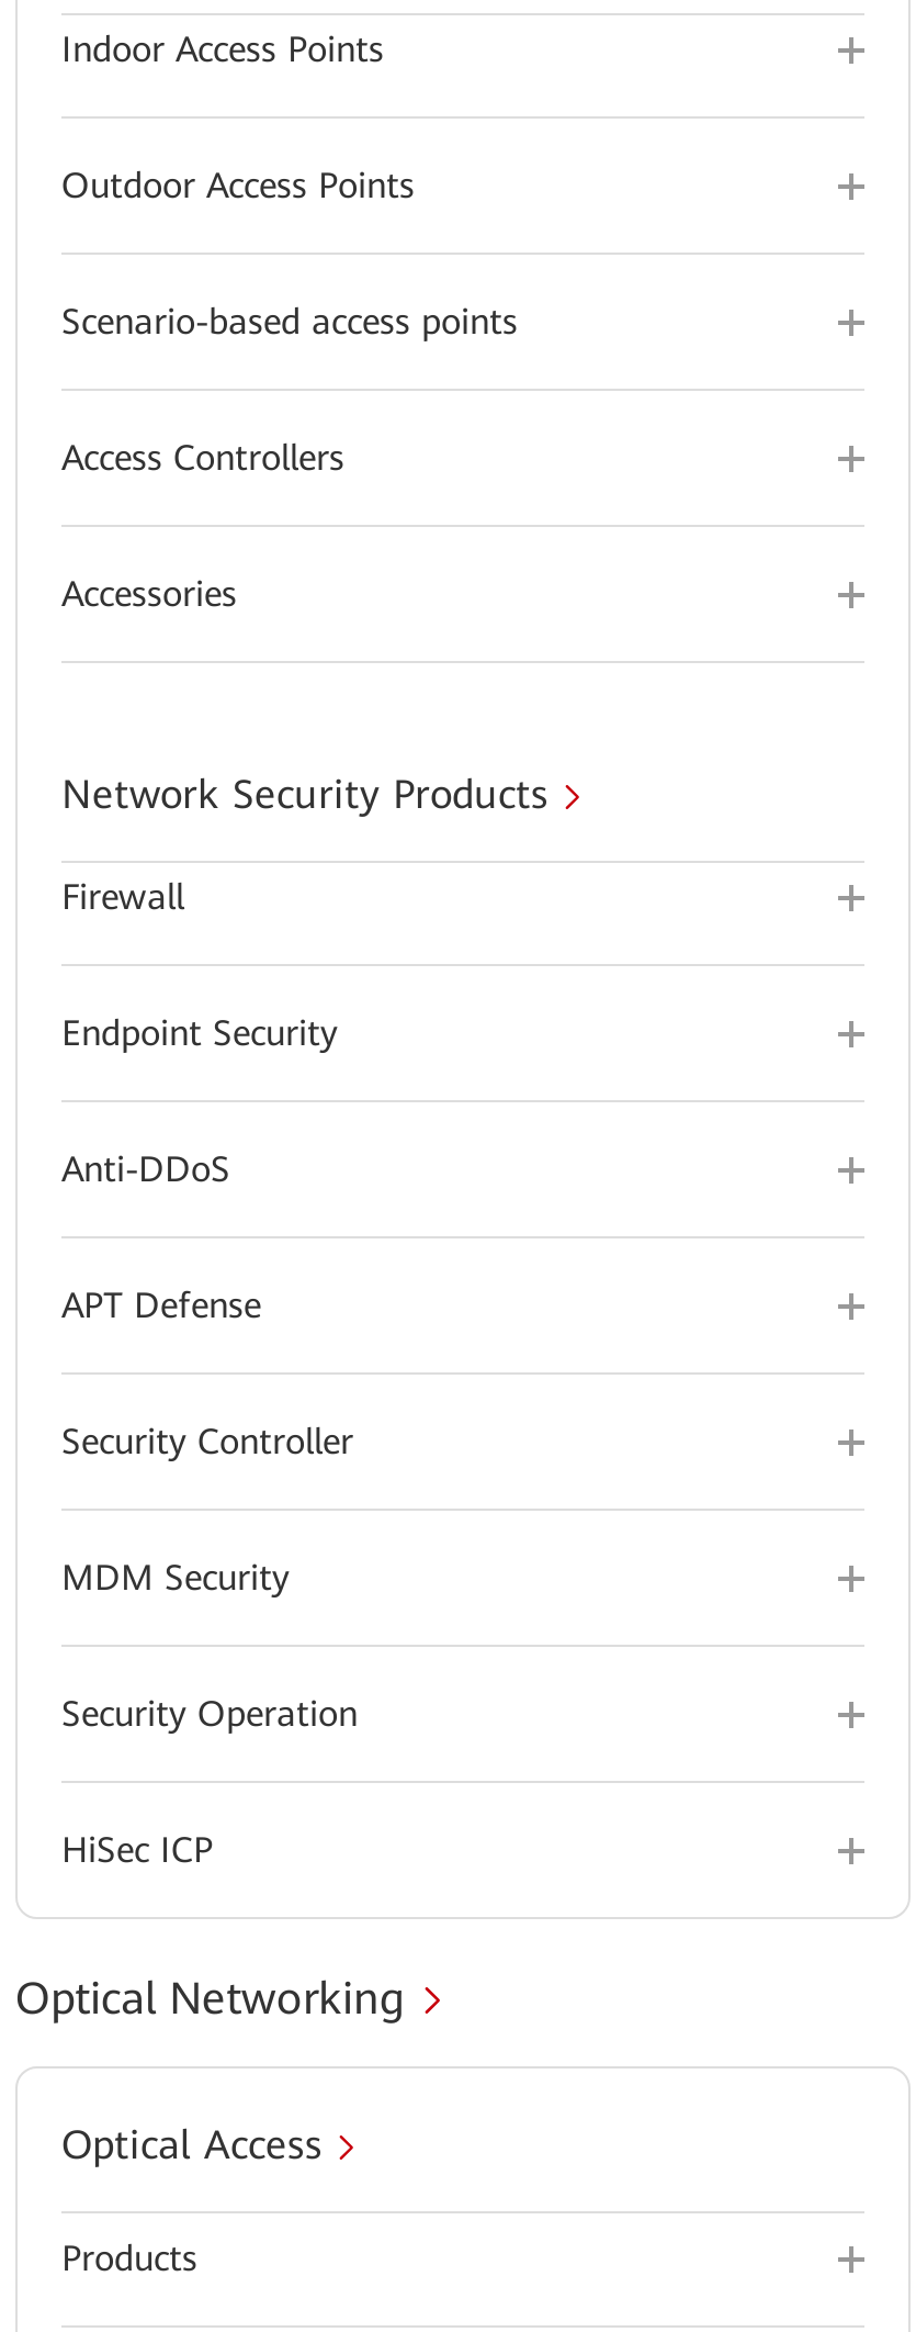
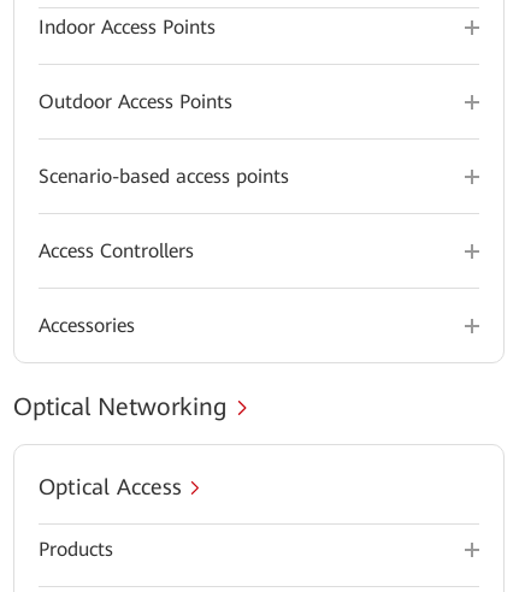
- Network Security Products
- Firewall
- Endpoint Security
- Anti-DDoS
- APT Defense
- Security Controller
- MDM Security
- Security Operation
- HiSec ICP
